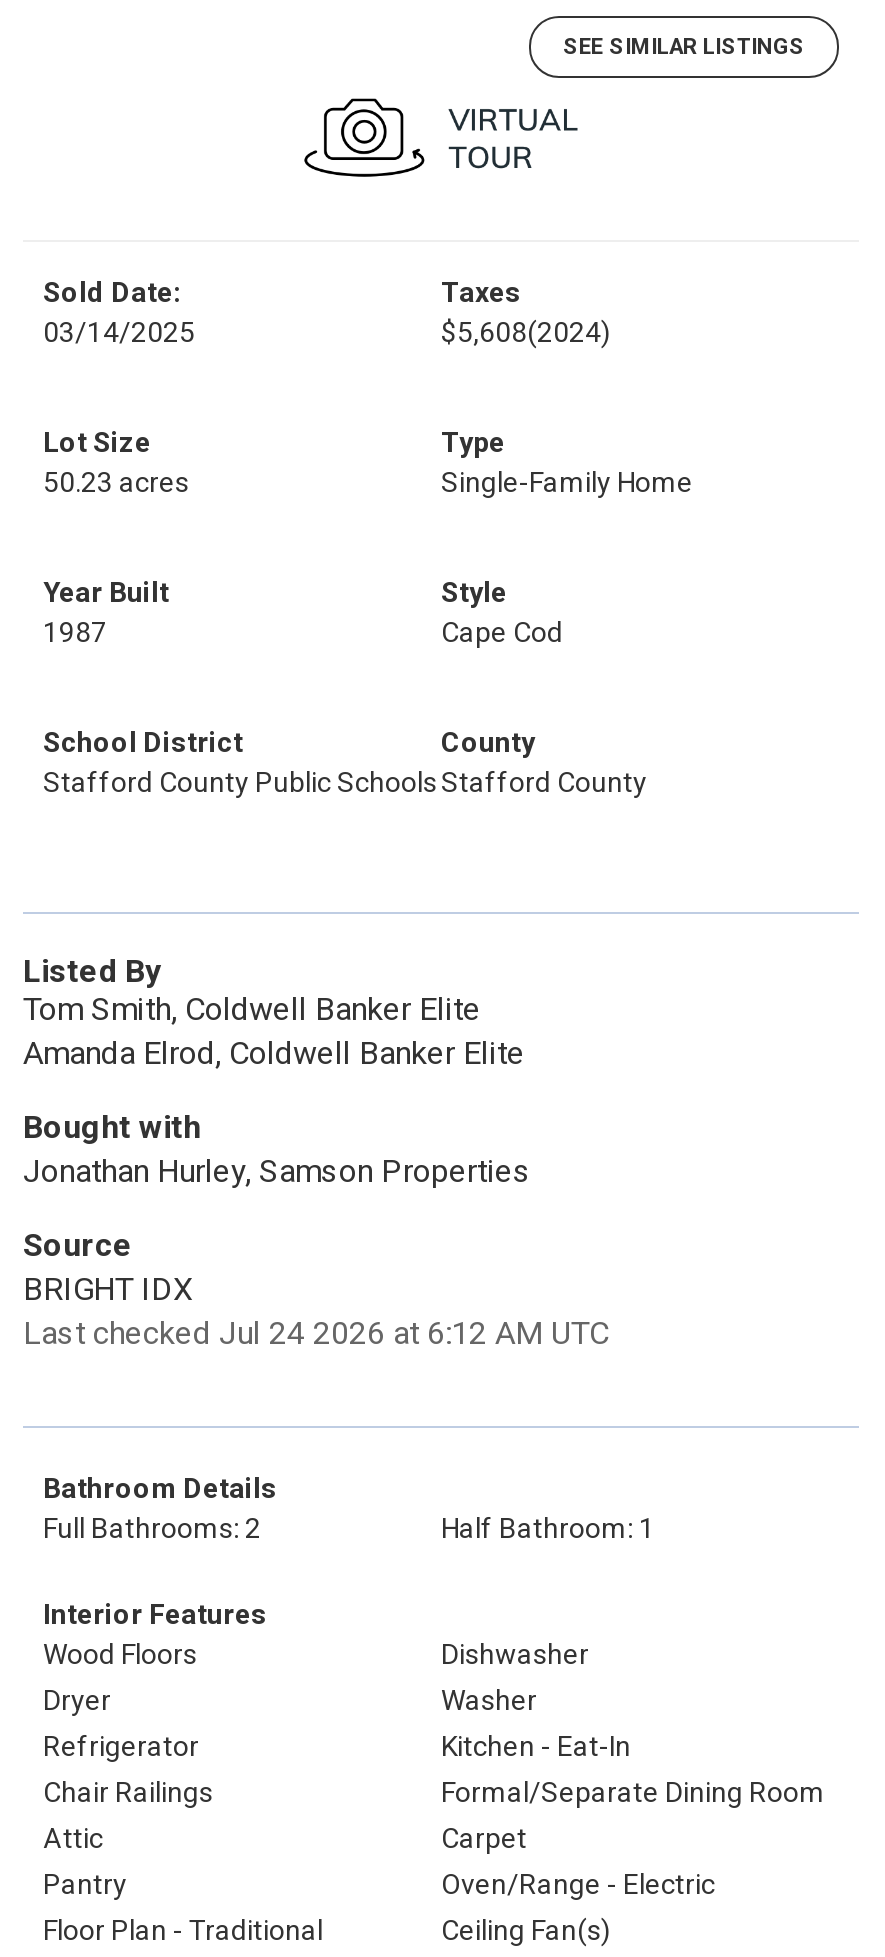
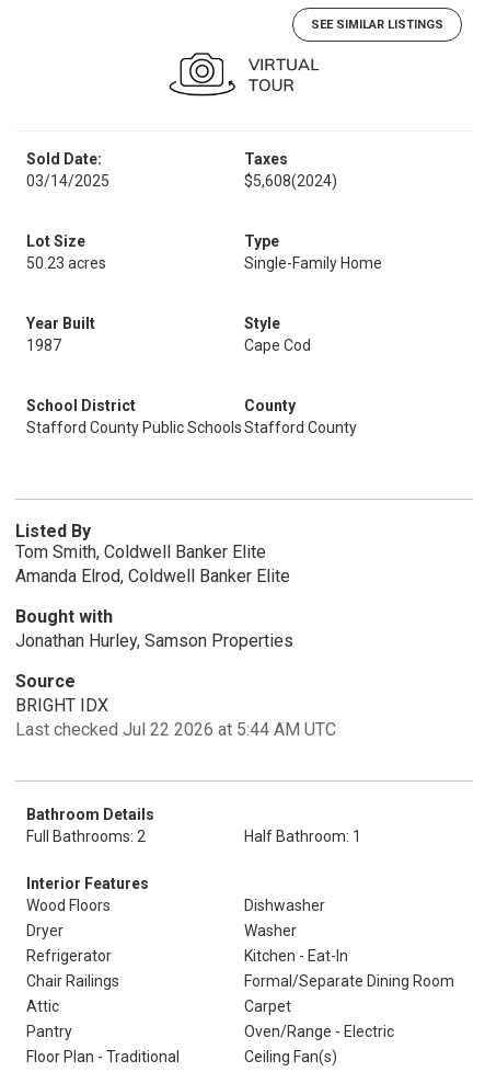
- Last checked Jul 24 2026 at 6:12 AM UTC
+ Last checked Jul 22 2026 at 5:44 AM UTC
